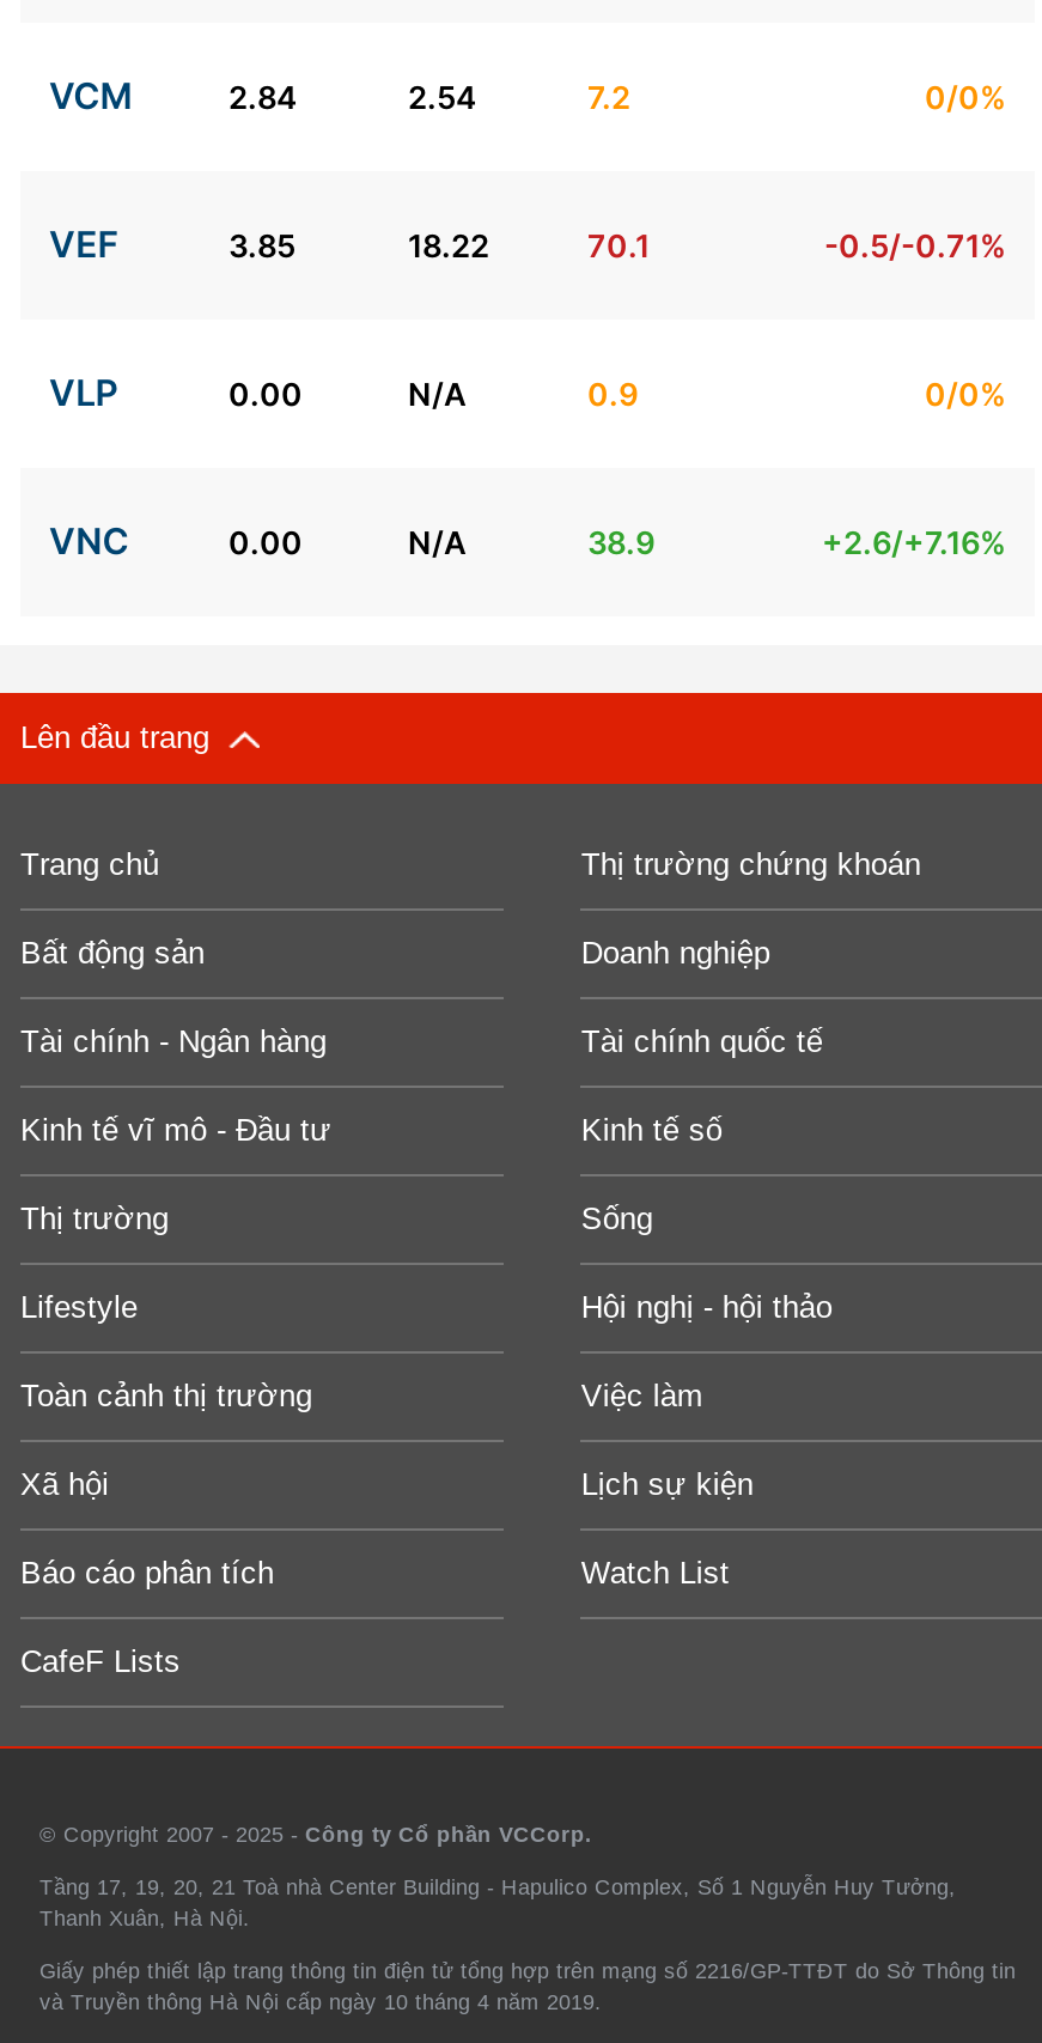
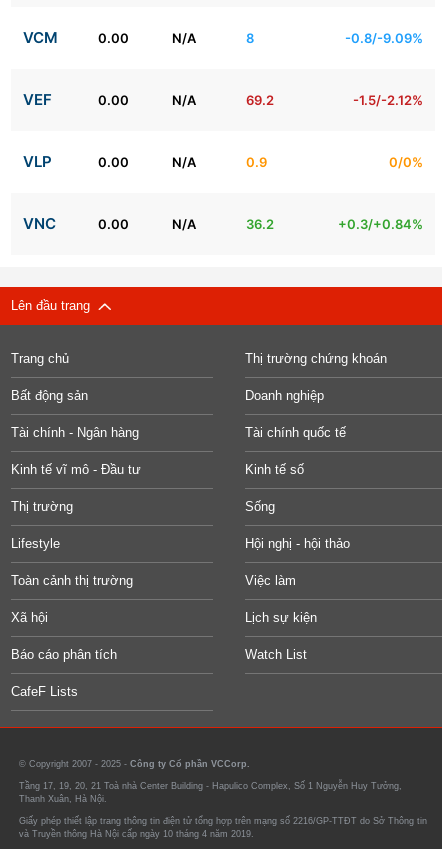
- 2.84
- 2.54
- 7.2
- 0/0%
+ 0.00
+ N/A
+ 8
+ -0.8/-9.09%

- 3.85
- 18.22
- 70.1
- -0.5/-0.71%
+ 0.00
+ N/A
+ 69.2
+ -1.5/-2.12%

- 38.9
+ 36.2

- +2.6/+7.16%
+ +0.3/+0.84%
